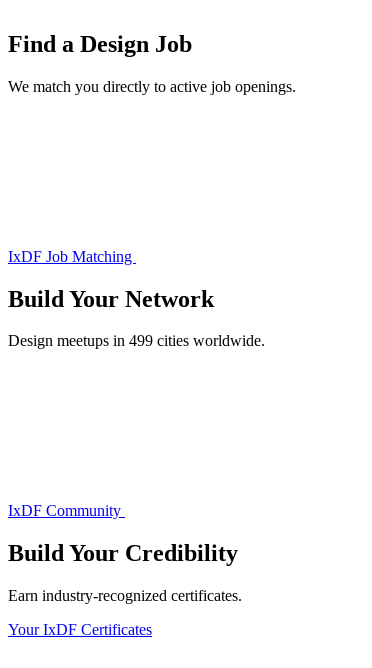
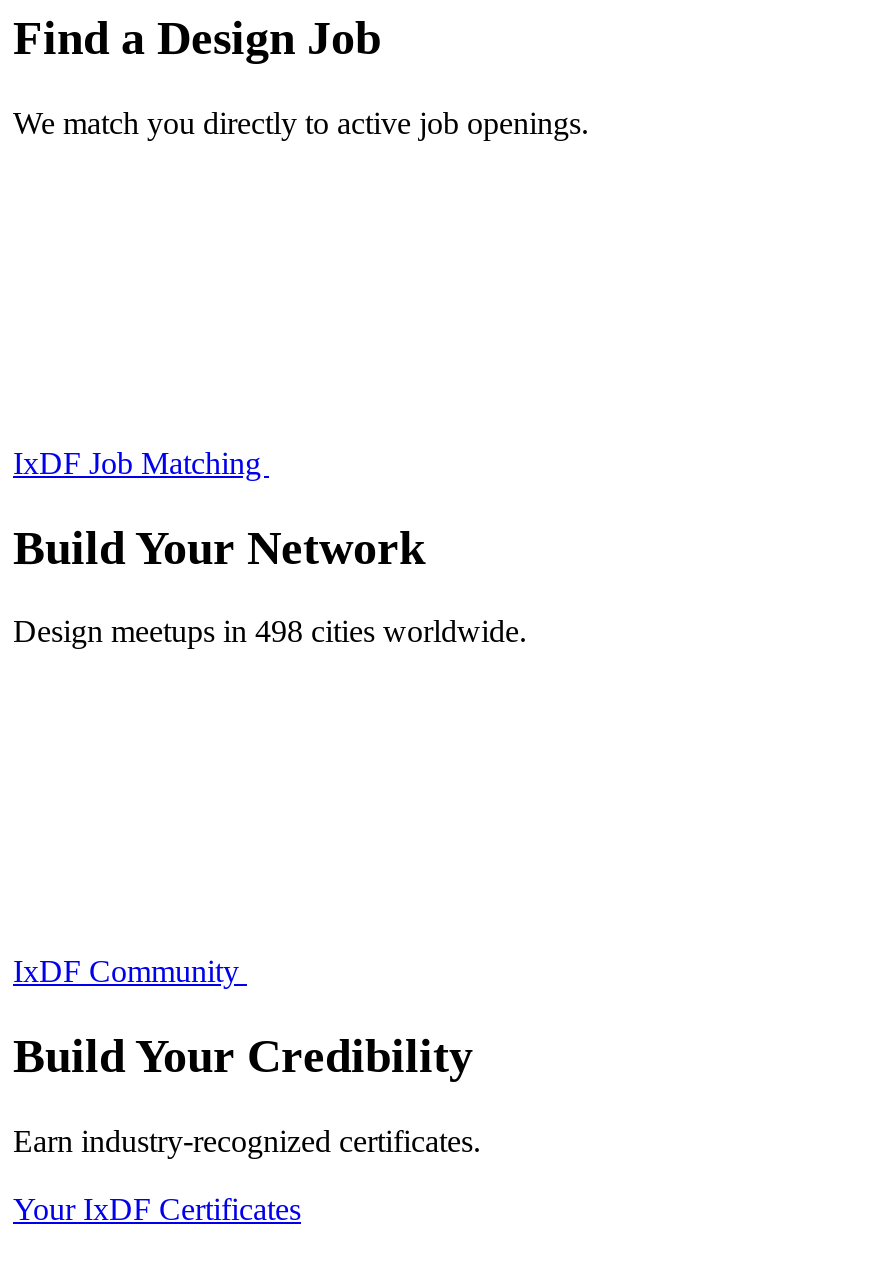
- Design meetups in 499 cities worldwide.
+ Design meetups in 498 cities worldwide.
